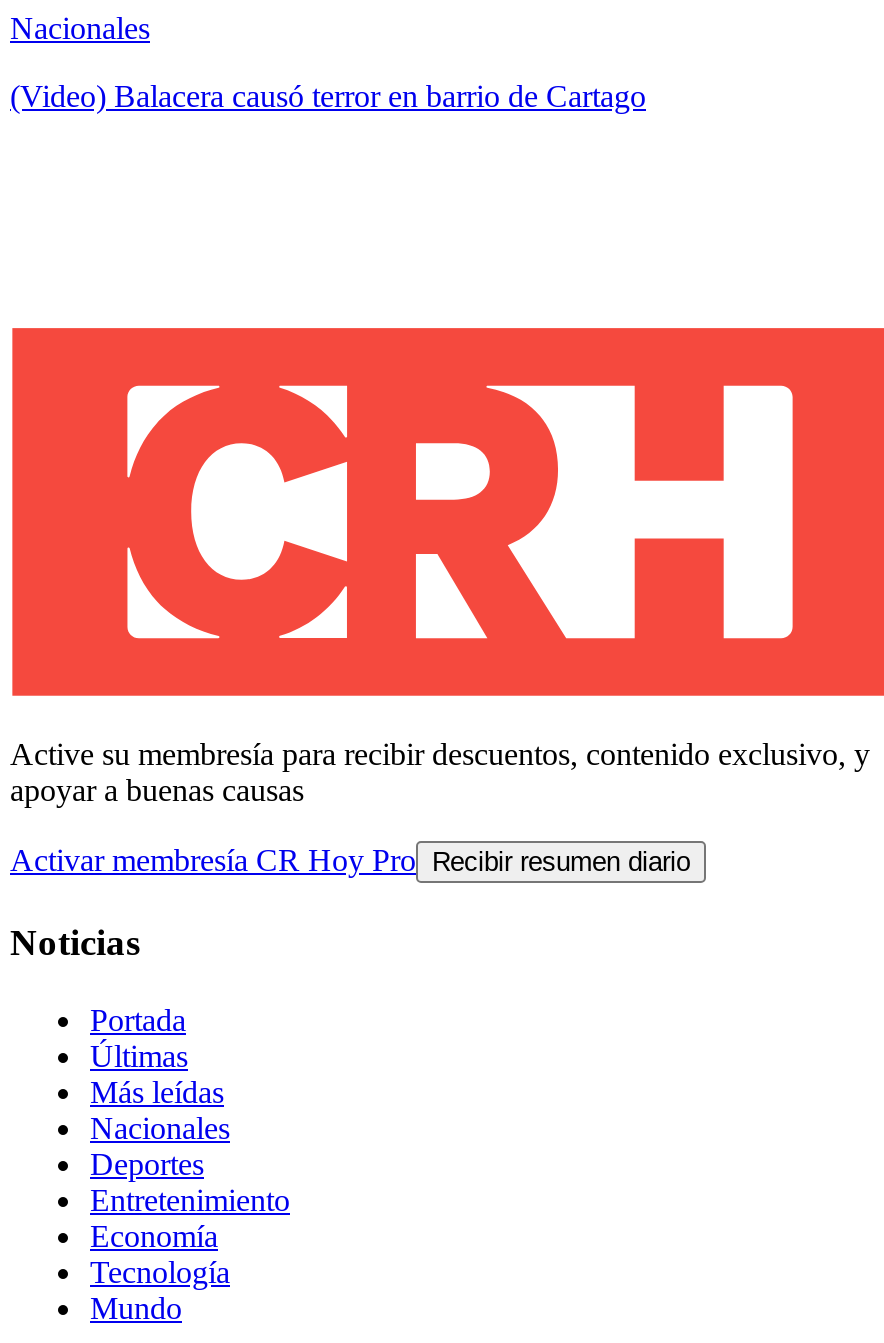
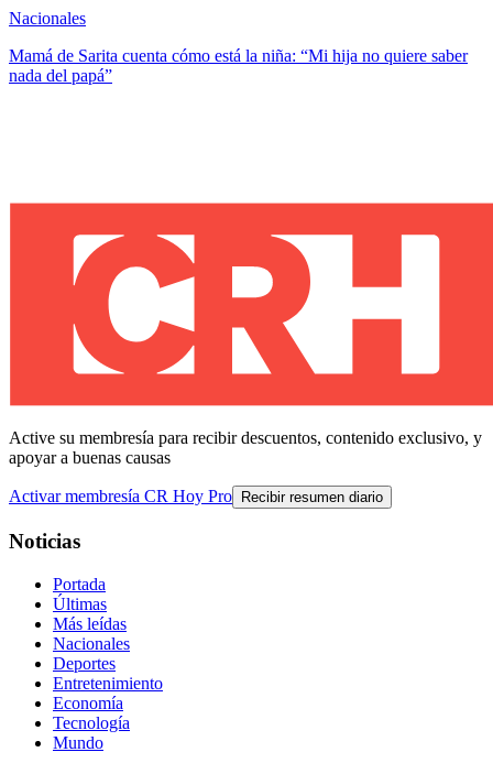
- (Video) Balacera causó terror en barrio de Cartago
+ Mamá de Sarita cuenta cómo está la niña: “Mi hija no quiere saber
+ nada del papá”
